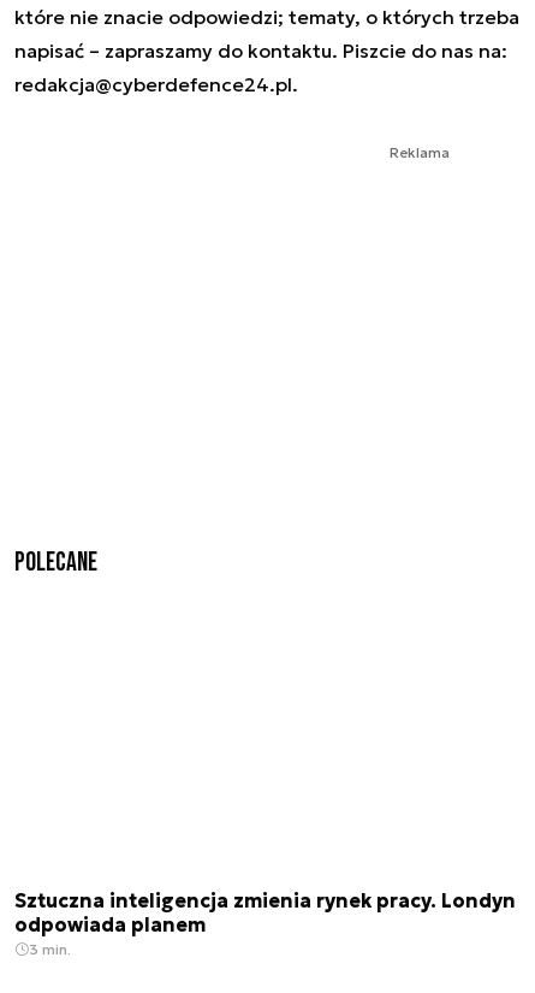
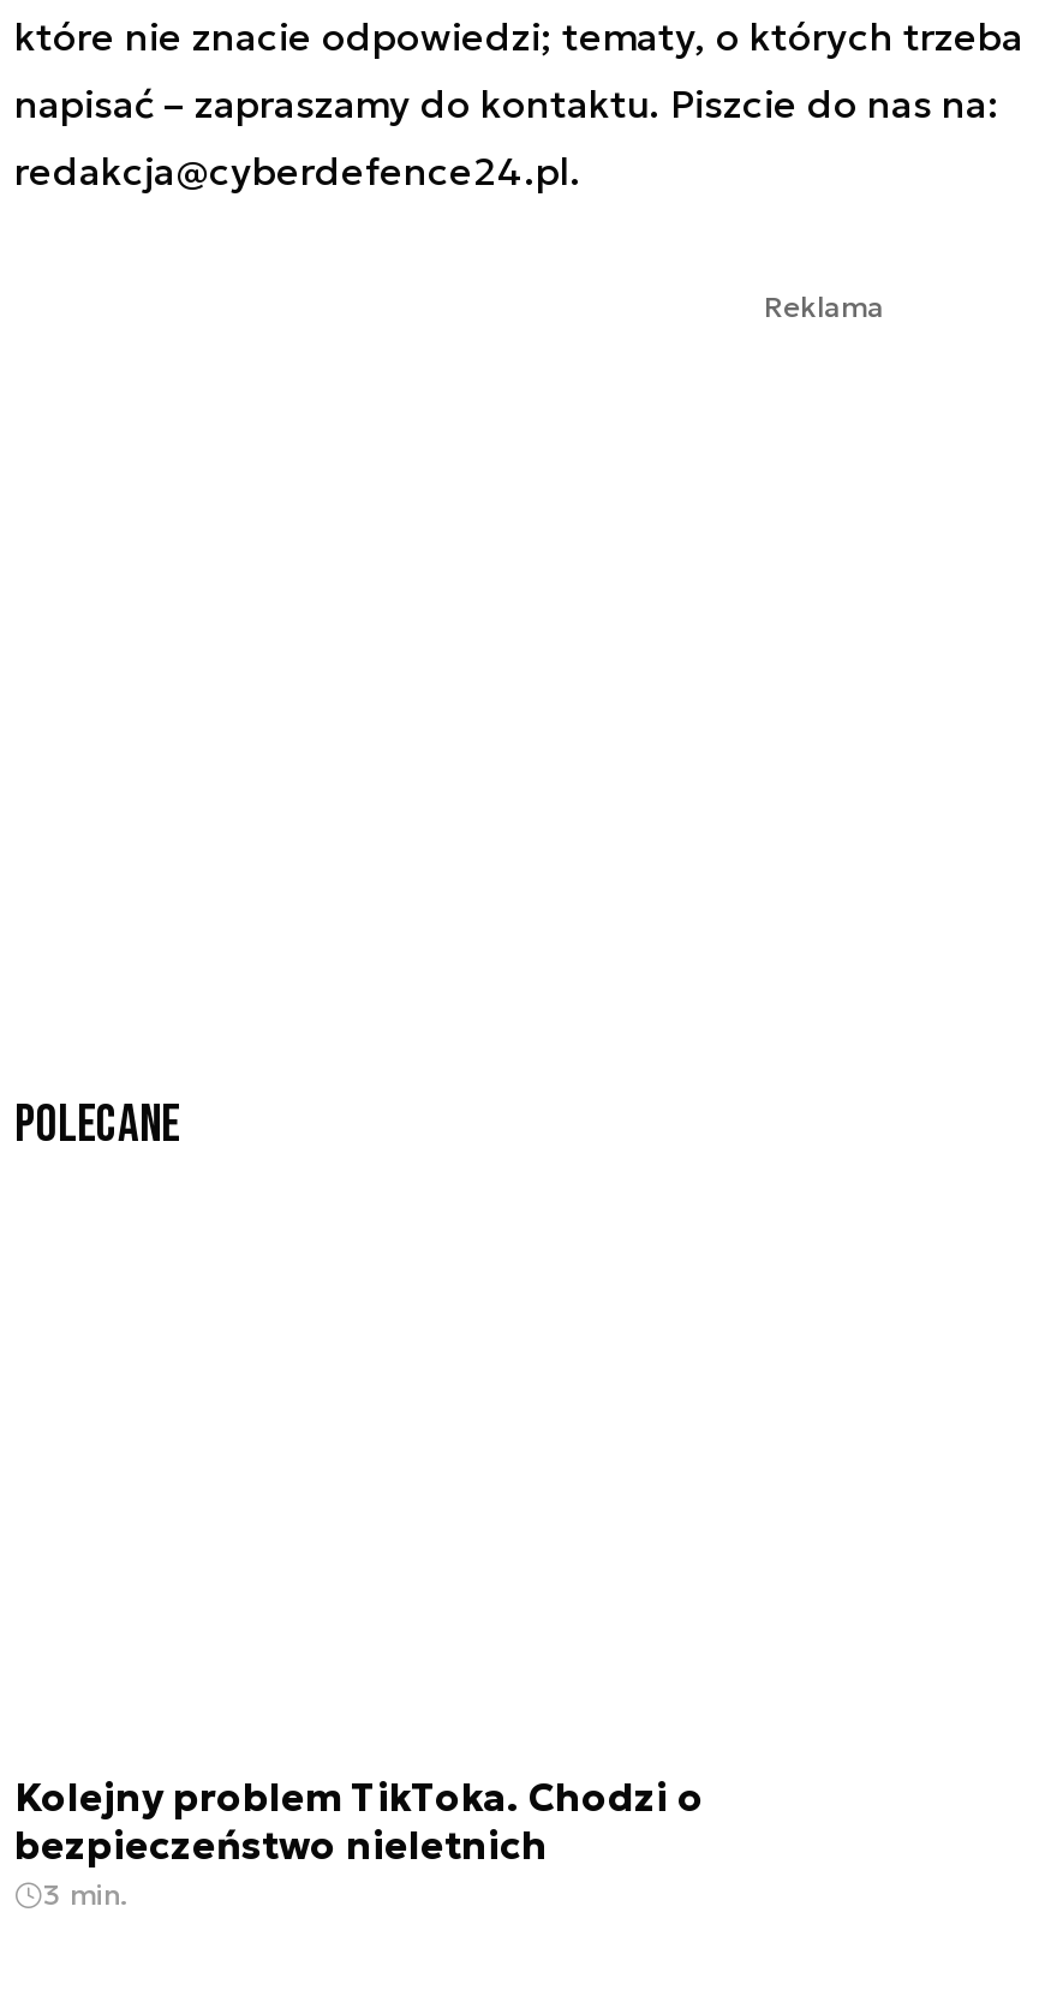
- Sztuczna inteligencja zmienia rynek pracy. Londyn
- odpowiada planem
+ Kolejny problem TikToka. Chodzi o
+ bezpieczeństwo nieletnich
